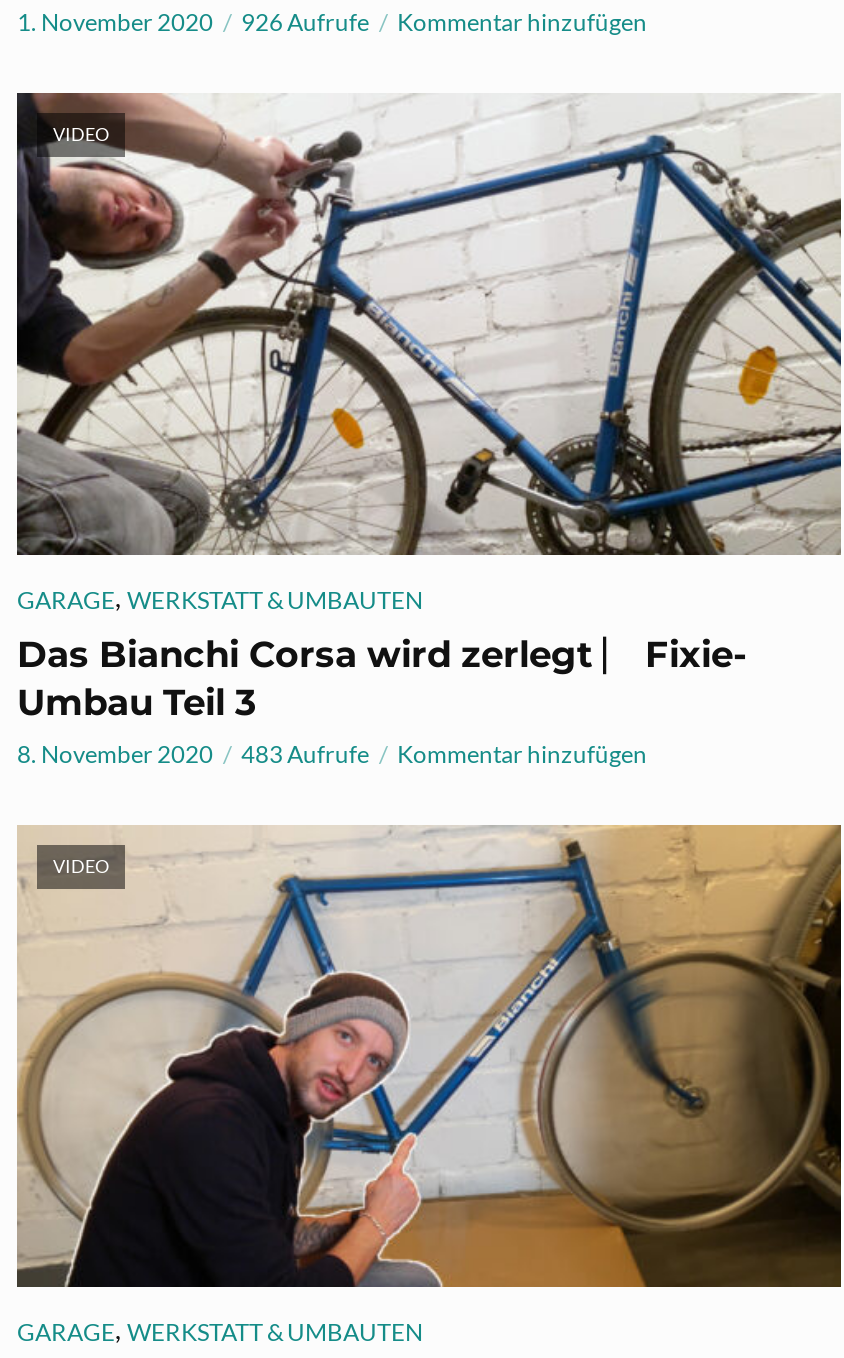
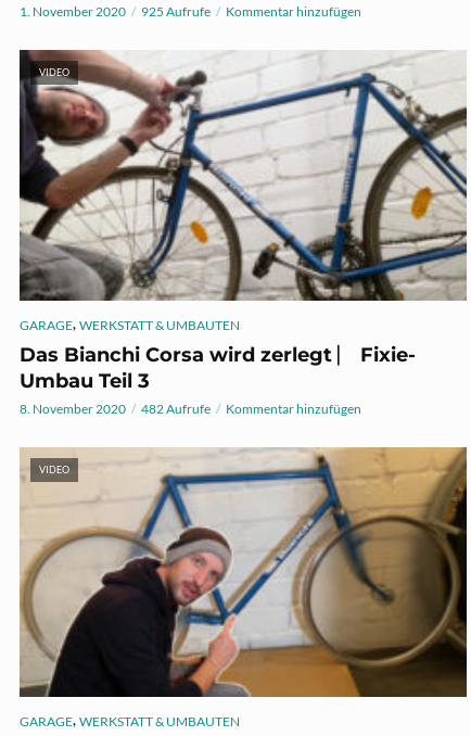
- 1. November 2020 926 Aufrufe Kommentar hinzufügen
+ 1. November 2020 925 Aufrufe Kommentar hinzufügen

- 8. November 2020 483 Aufrufe Kommentar hinzufügen
+ 8. November 2020 482 Aufrufe Kommentar hinzufügen
